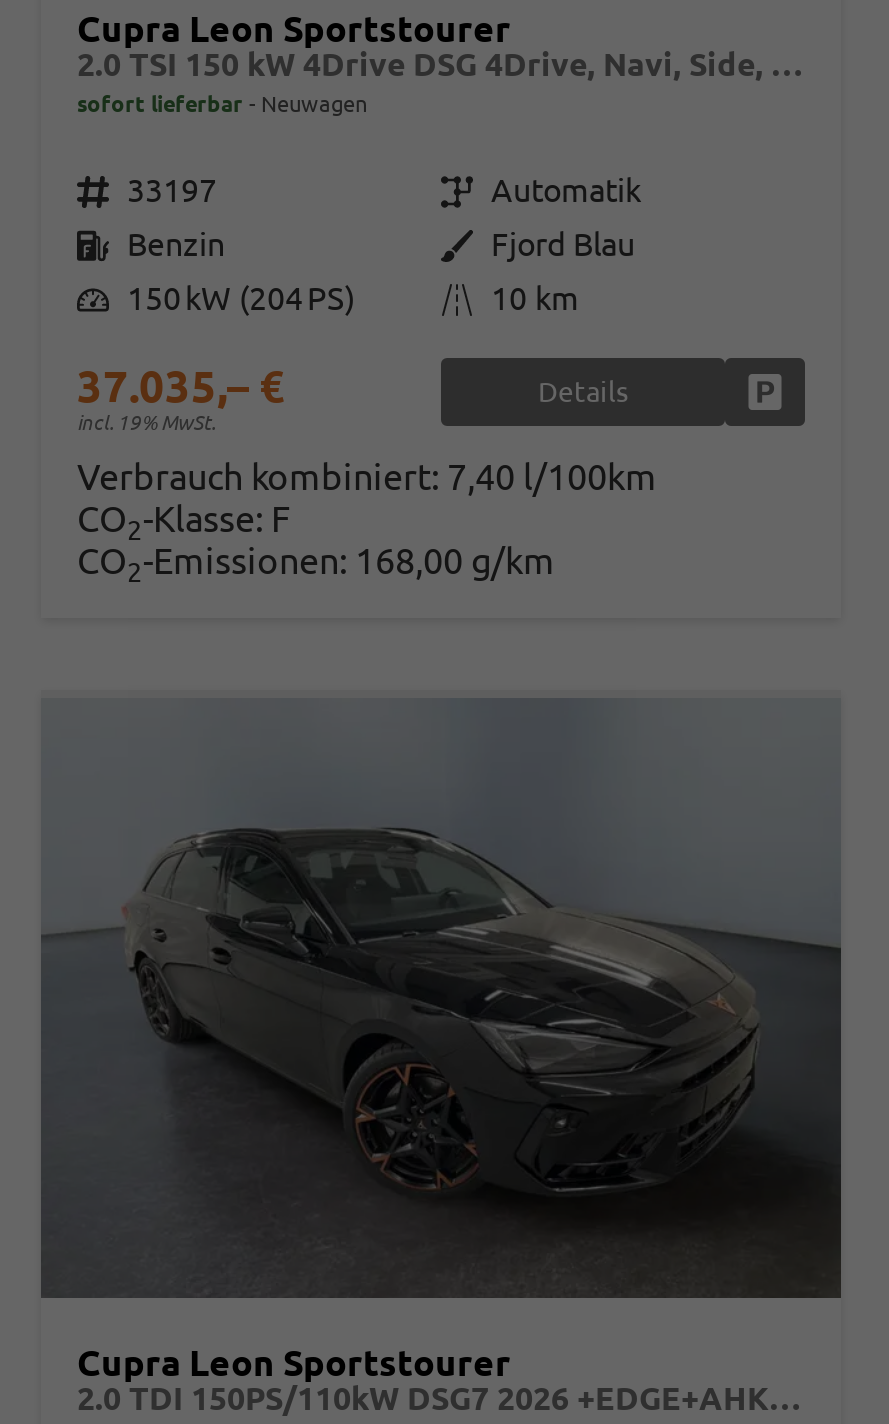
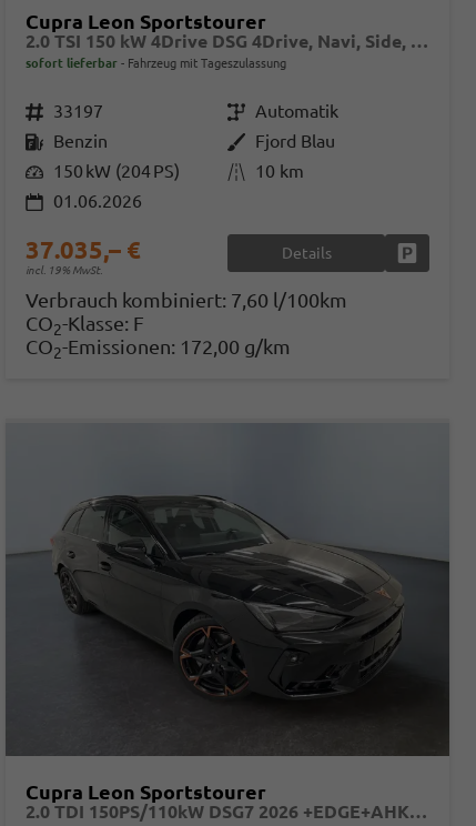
- sofort lieferbar Neuwagen
+ sofort lieferbar Fahrzeug mit Tageszulassung

+ 01.06.2026

- Verbrauch kombiniert: 7,40 l/100km
+ Verbrauch kombiniert: 7,60 l/100km

- CO2-Emissionen: 168,00 g/km
+ CO2-Emissionen: 172,00 g/km
